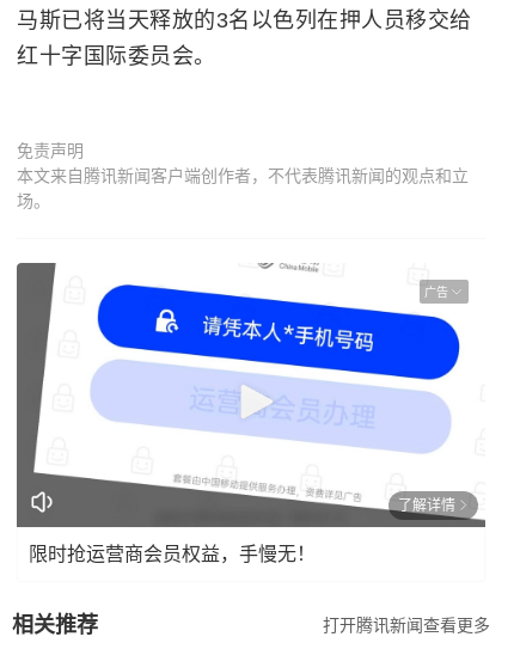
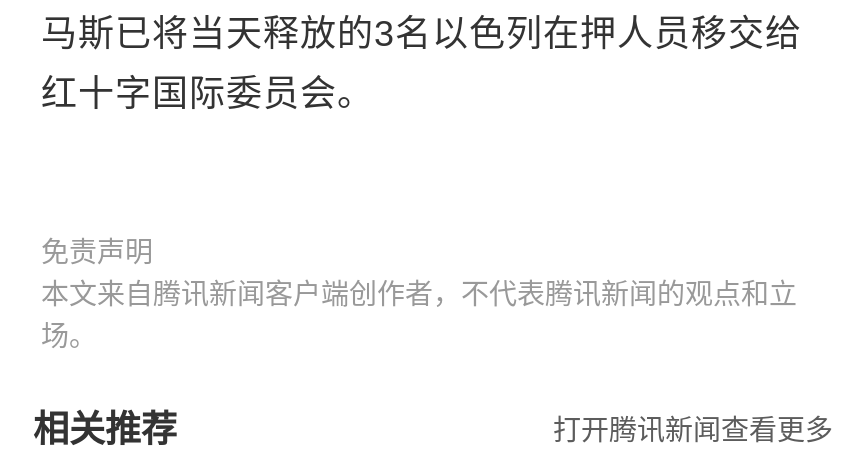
- [image]
- 广告

- 了解详情
- 限时抢运营商会员权益，手慢无！
